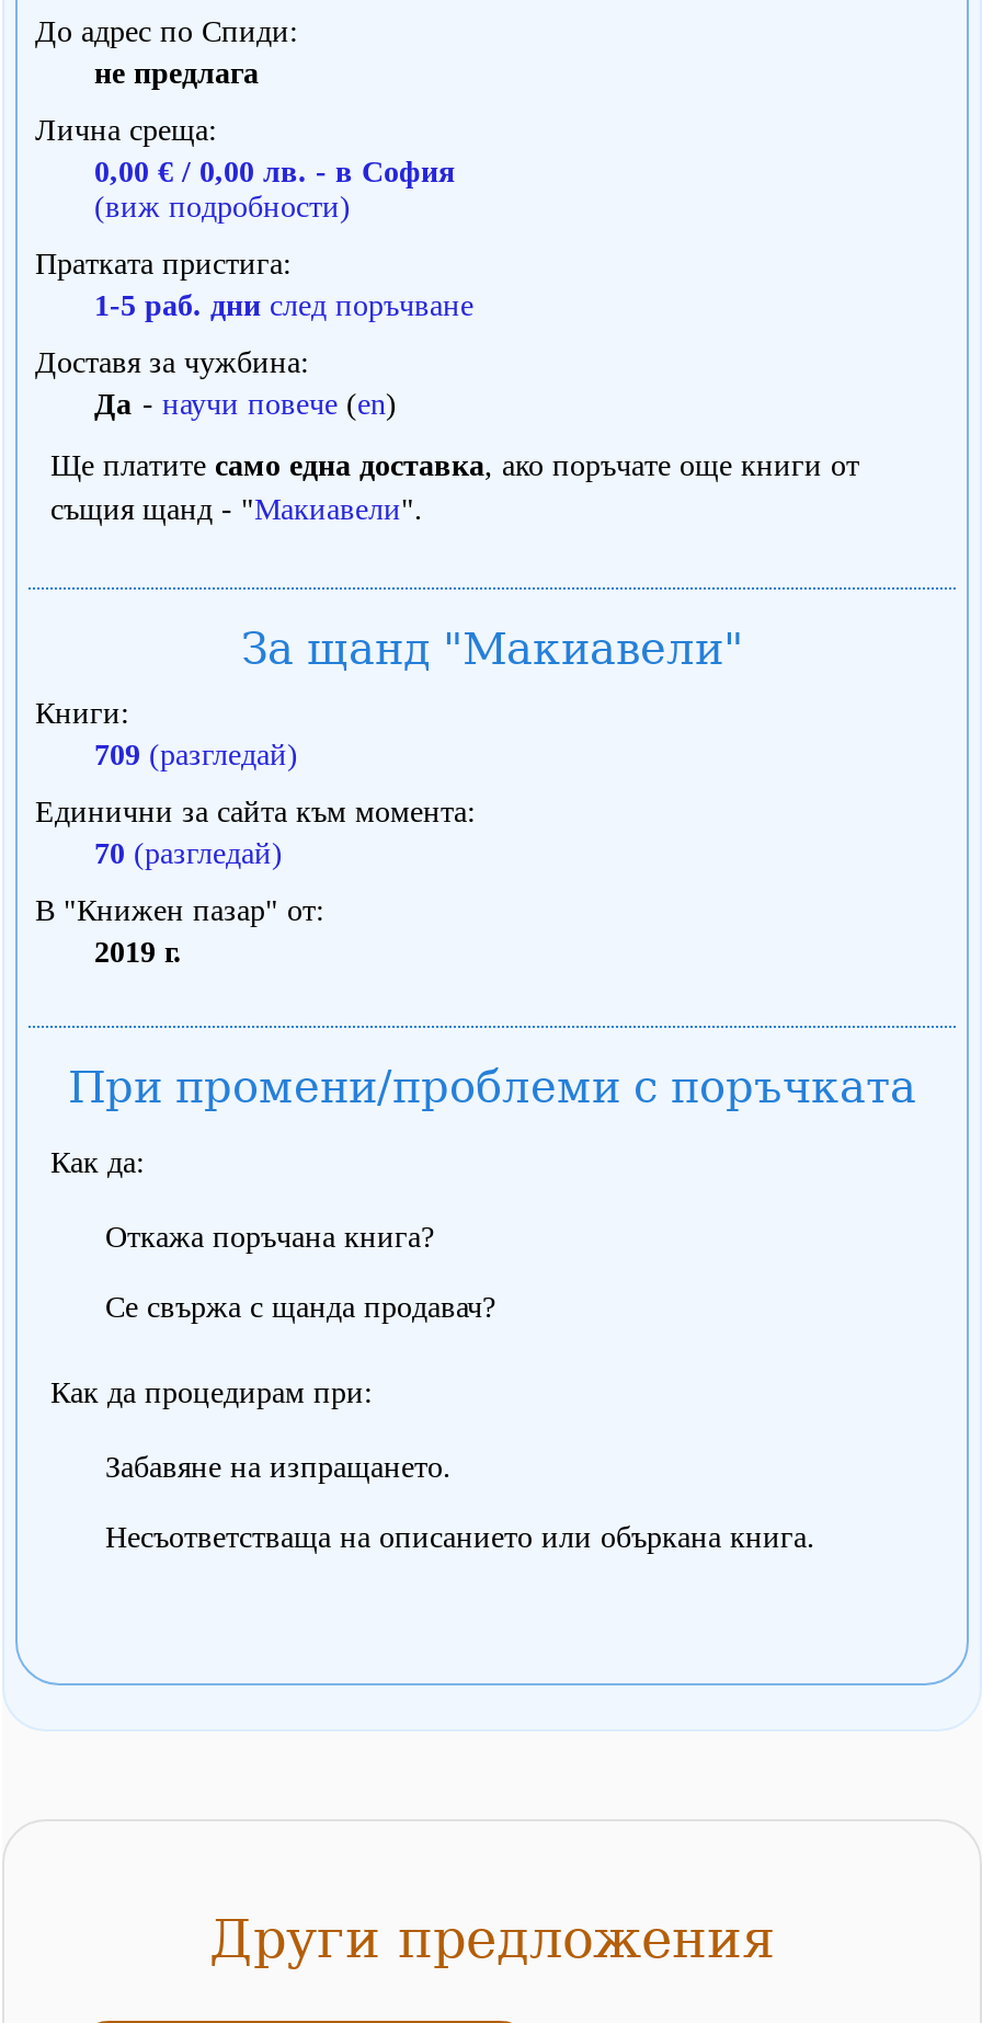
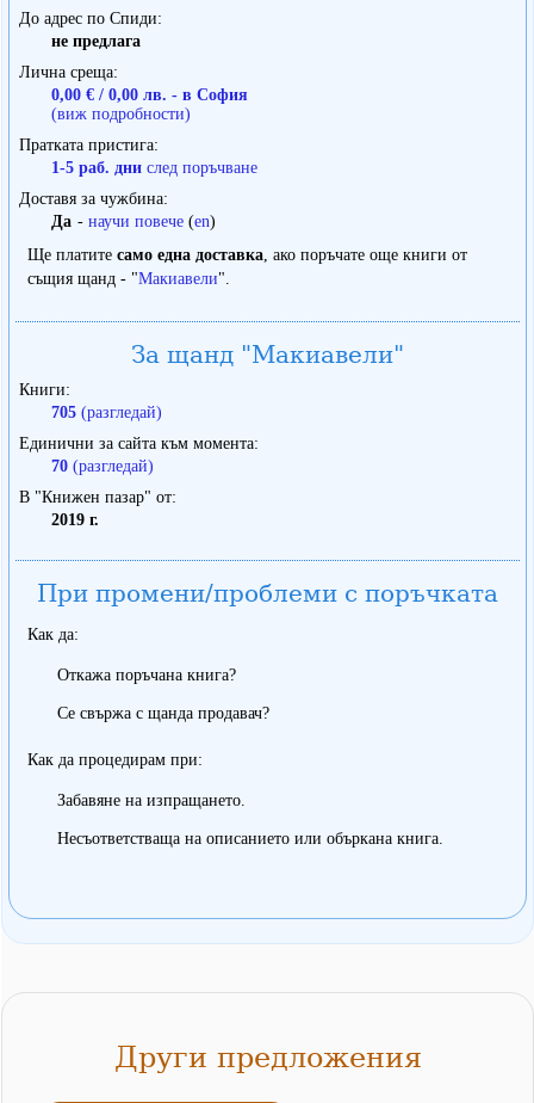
- 709 (разгледай)
+ 705 (разгледай)
